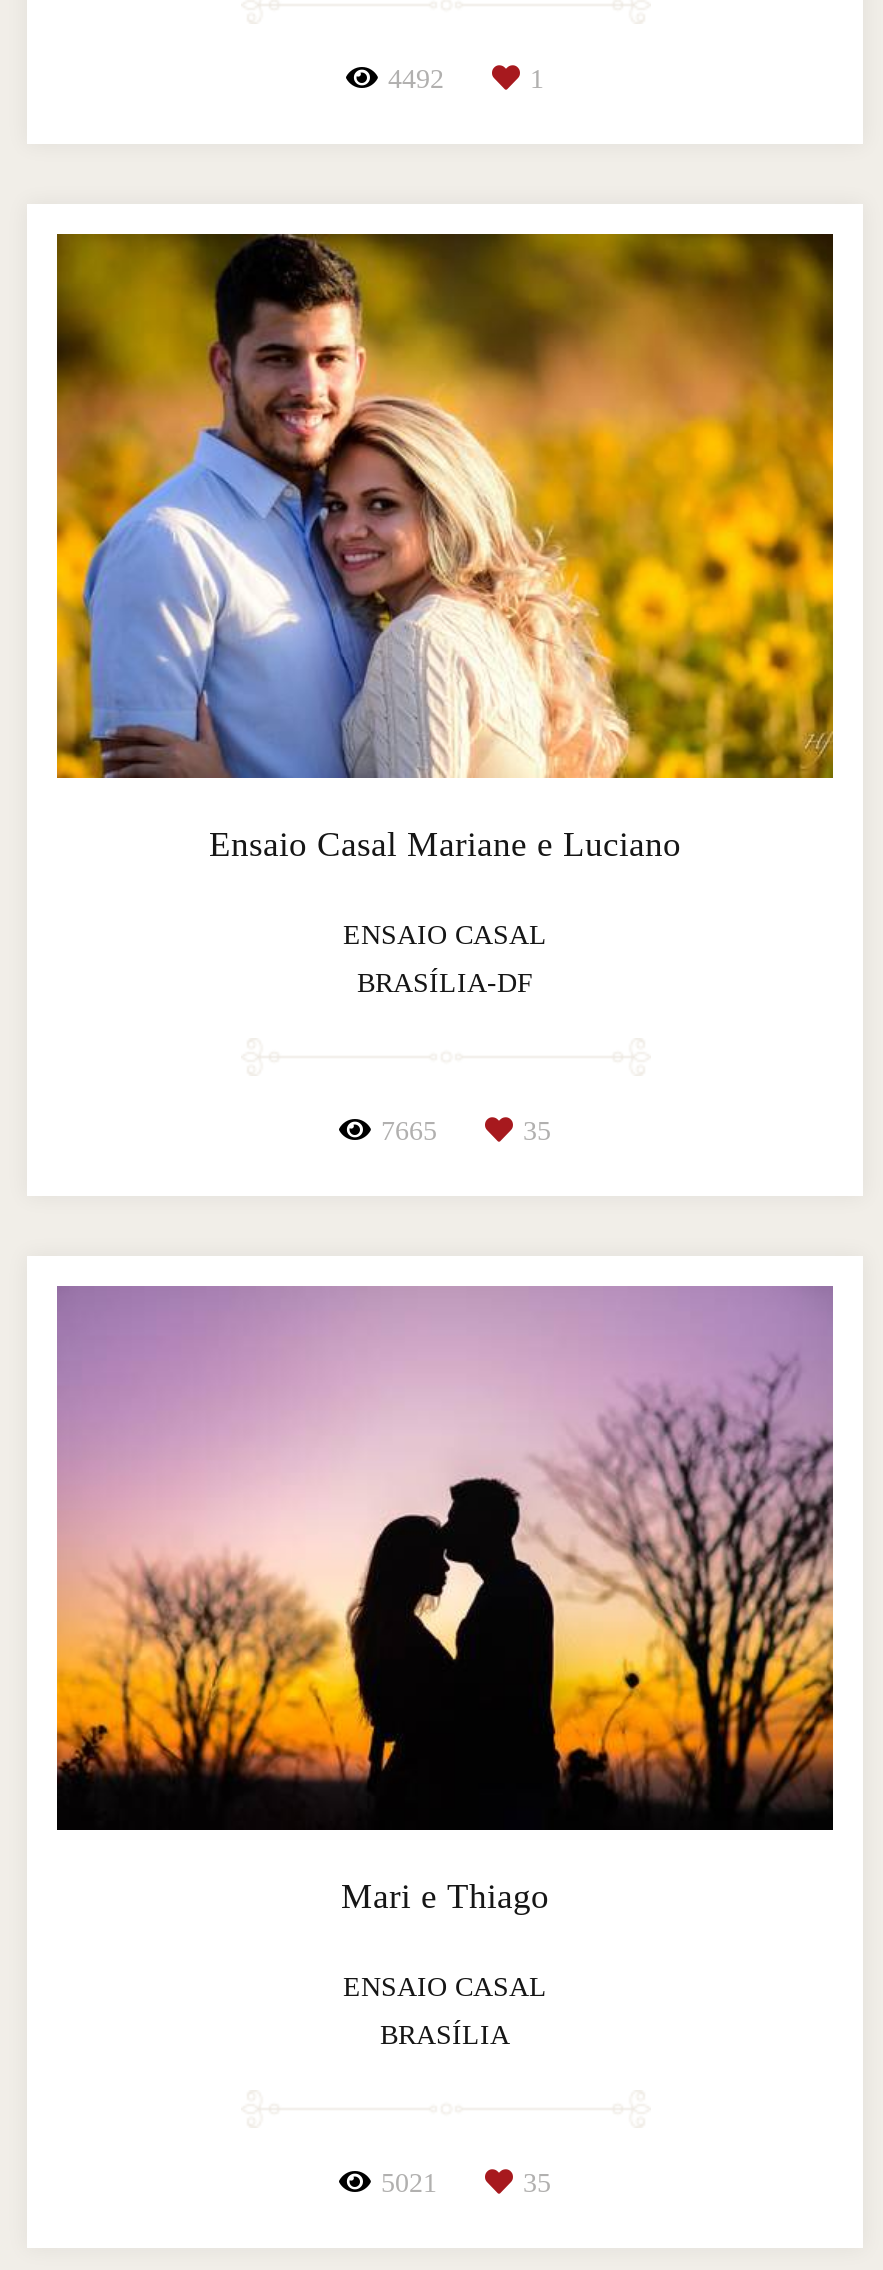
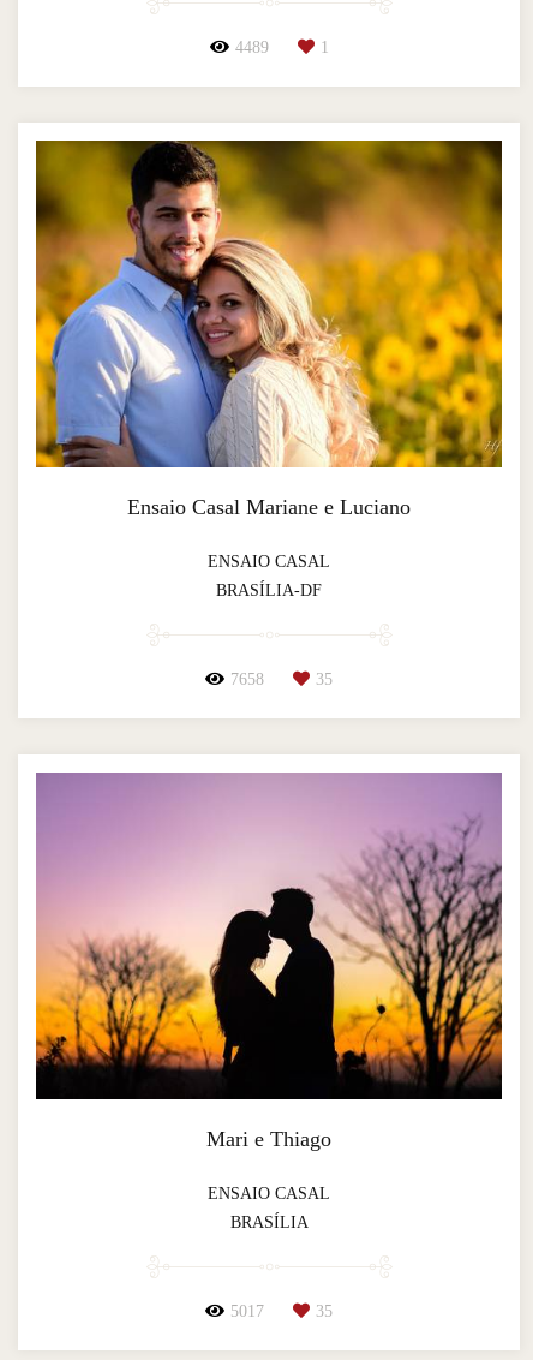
- 4492
+ 4489

- 7665
+ 7658

- 5021
+ 5017
